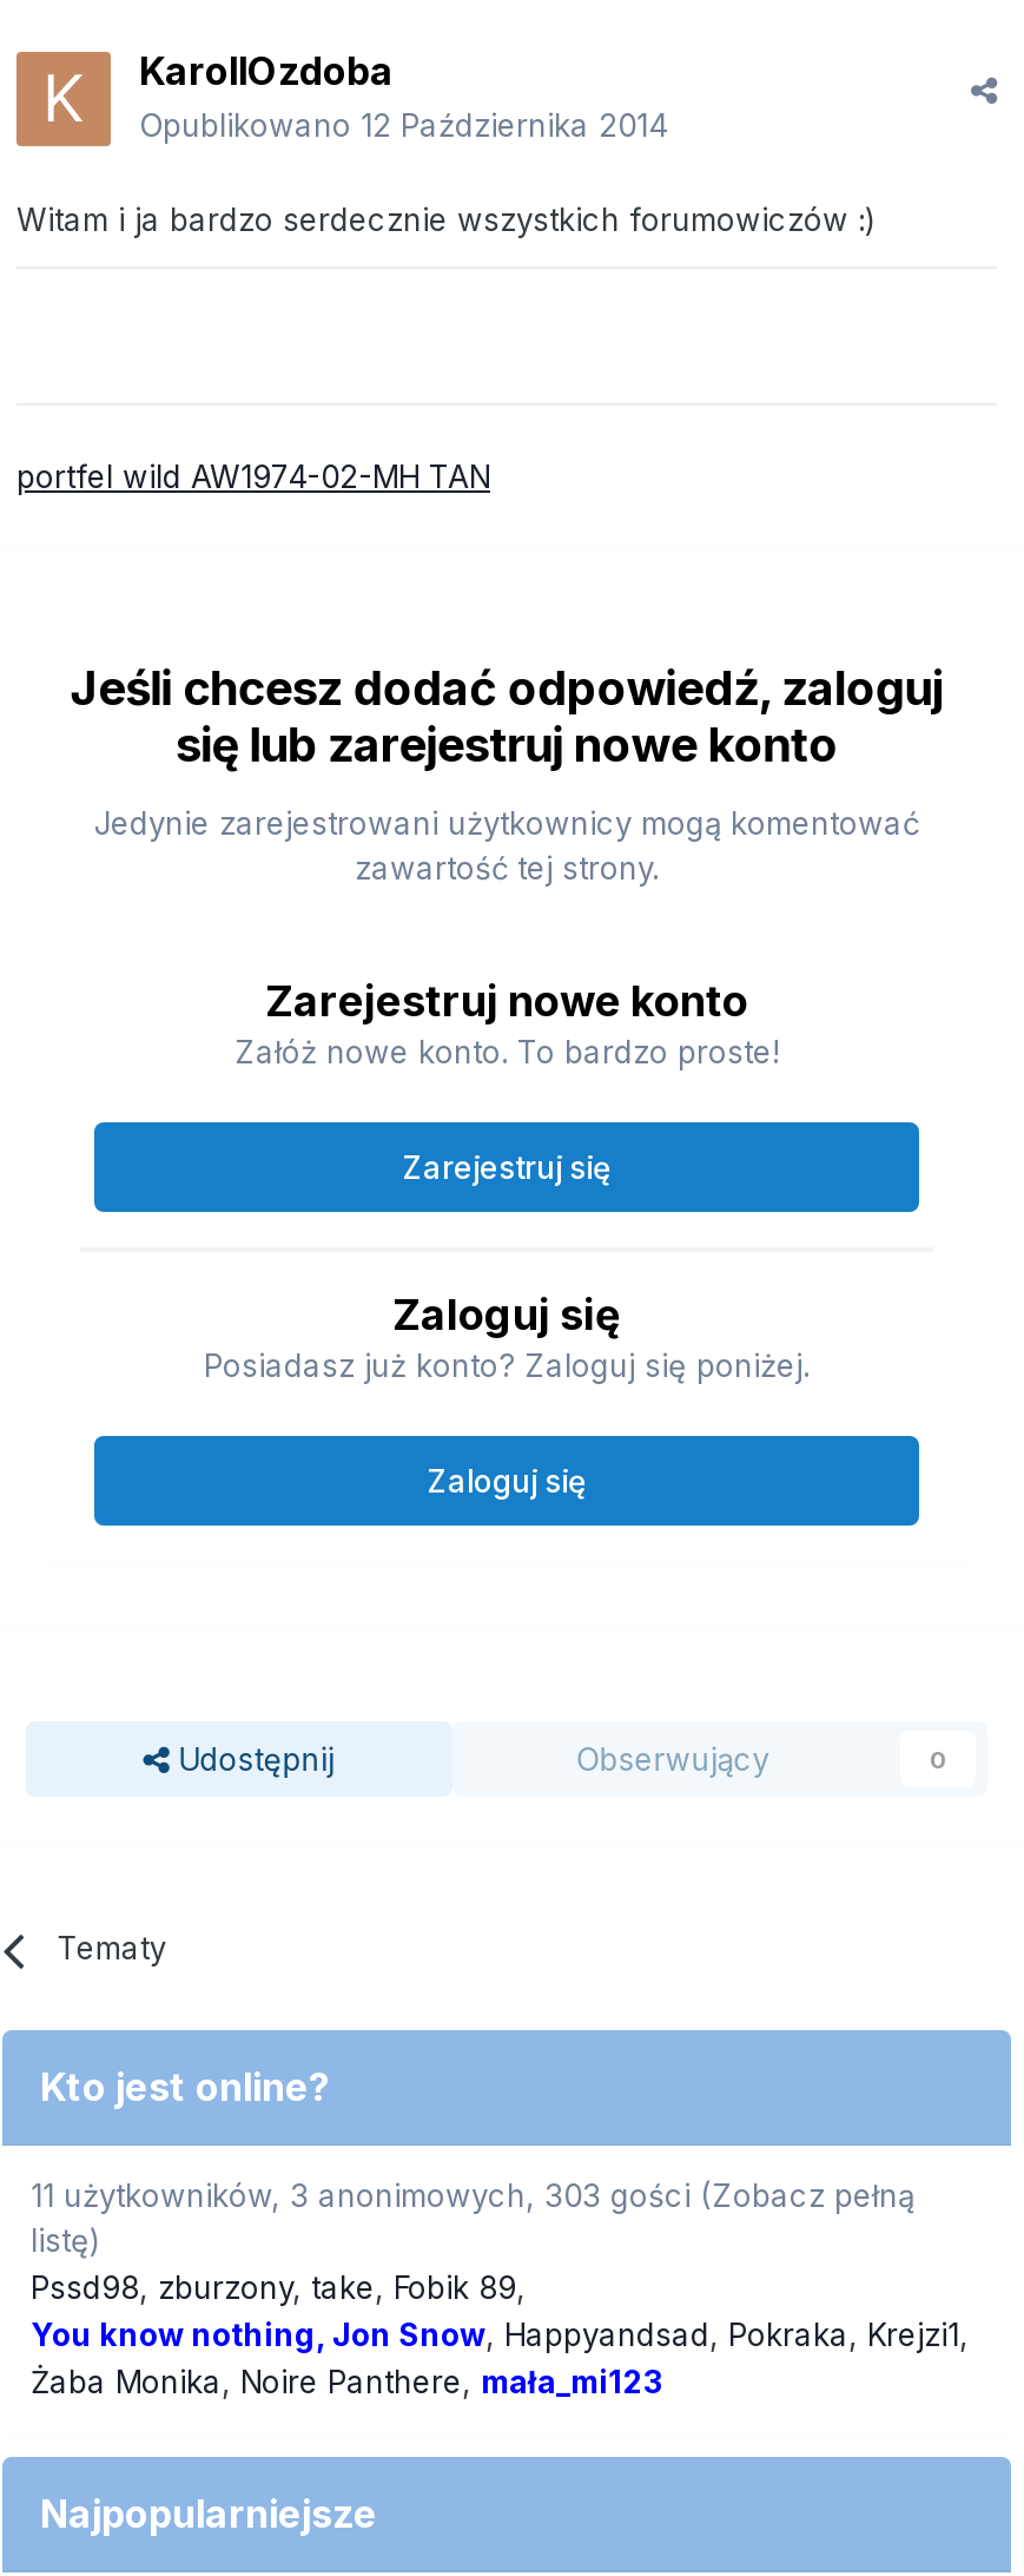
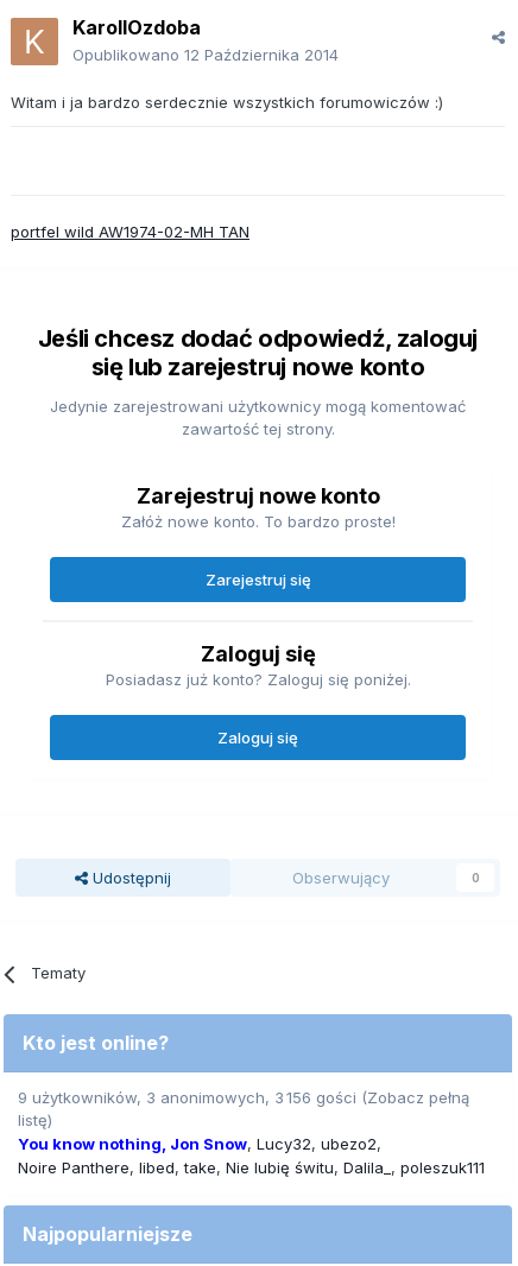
- 11 użytkowników, 3 anonimowych, 303 gości (Zobacz pełną
+ 9 użytkowników, 3 anonimowych, 3 156 gości (Zobacz pełną

- Pssd98 zburzony take Fobik 89
- You know nothing, Jon Snow Happyandsad Pokraka Krejzi1
- Żaba Monika Noire Panthere mała_mi123
+ You know nothing, Jon Snow Lucy32 ubezo2
+ Noire Panthere libed take Nie lubię świtu Dalila_ poleszuk111
